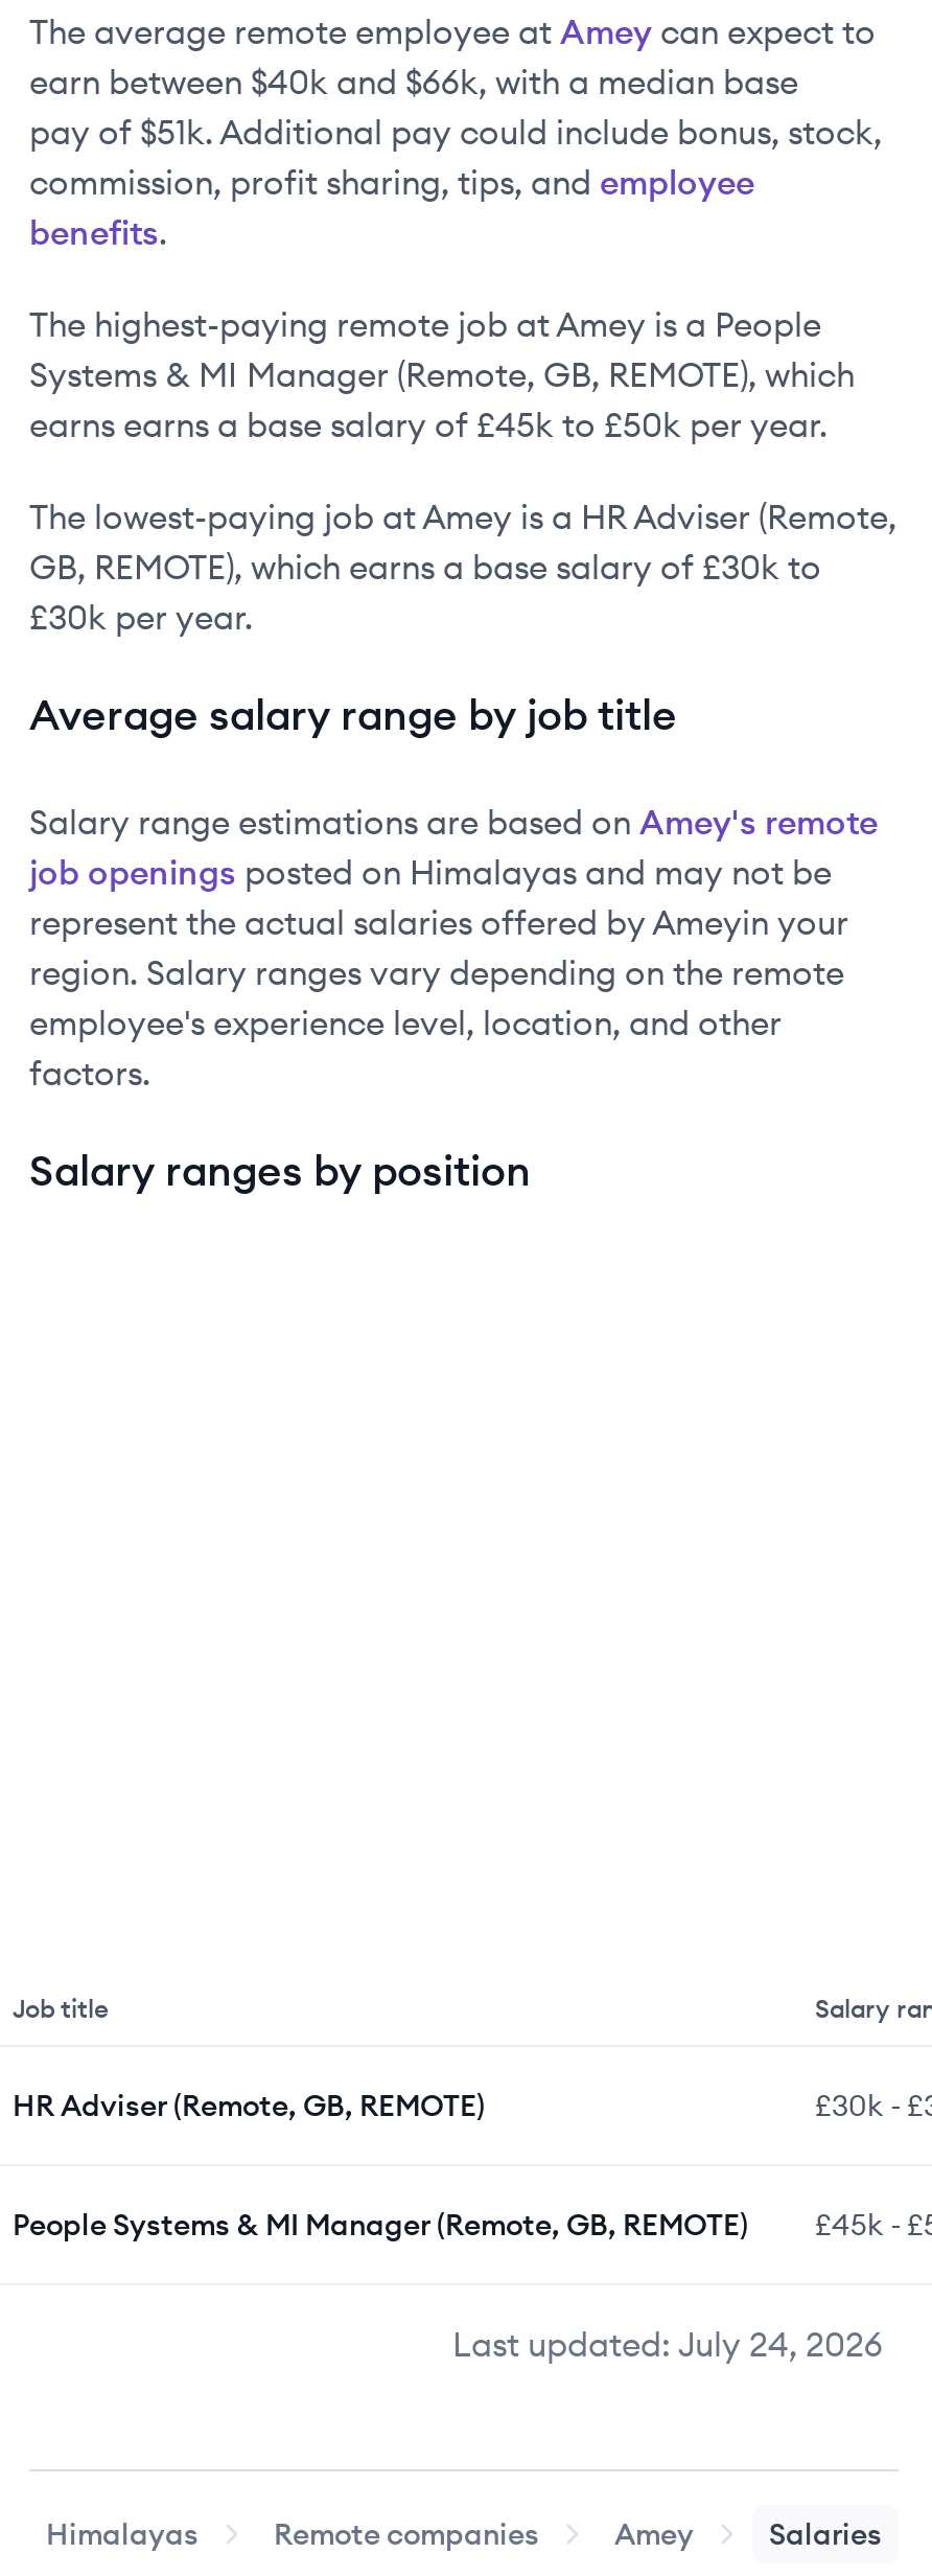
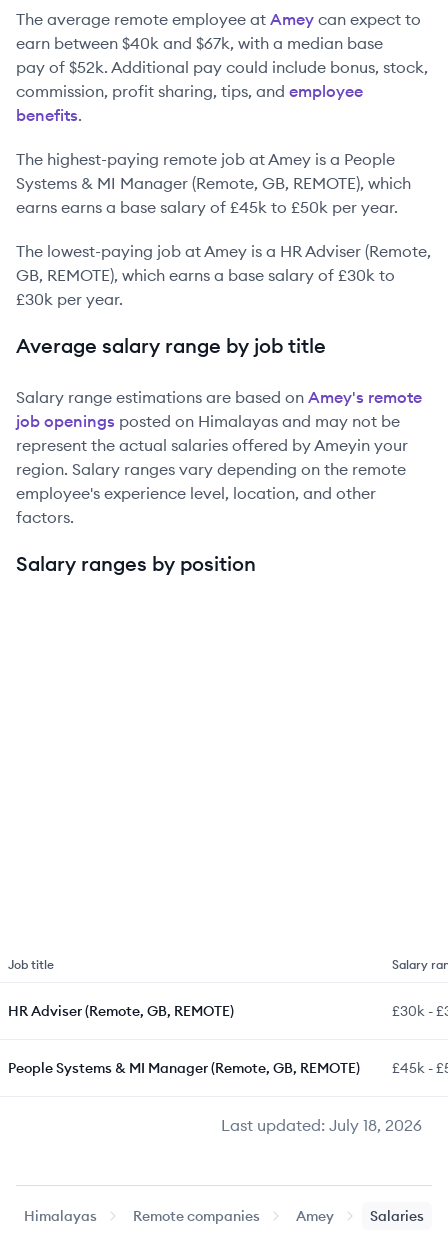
- earn between $40k and $66k, with a median base
+ earn between $40k and $67k, with a median base

- pay of $51k. Additional pay could include bonus, stock,
+ pay of $52k. Additional pay could include bonus, stock,

- Last updated: July 24, 2026
+ Last updated: July 18, 2026
